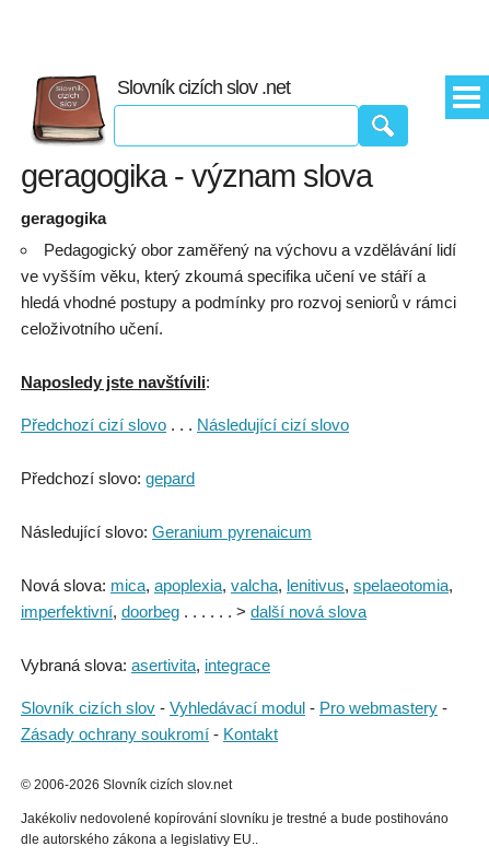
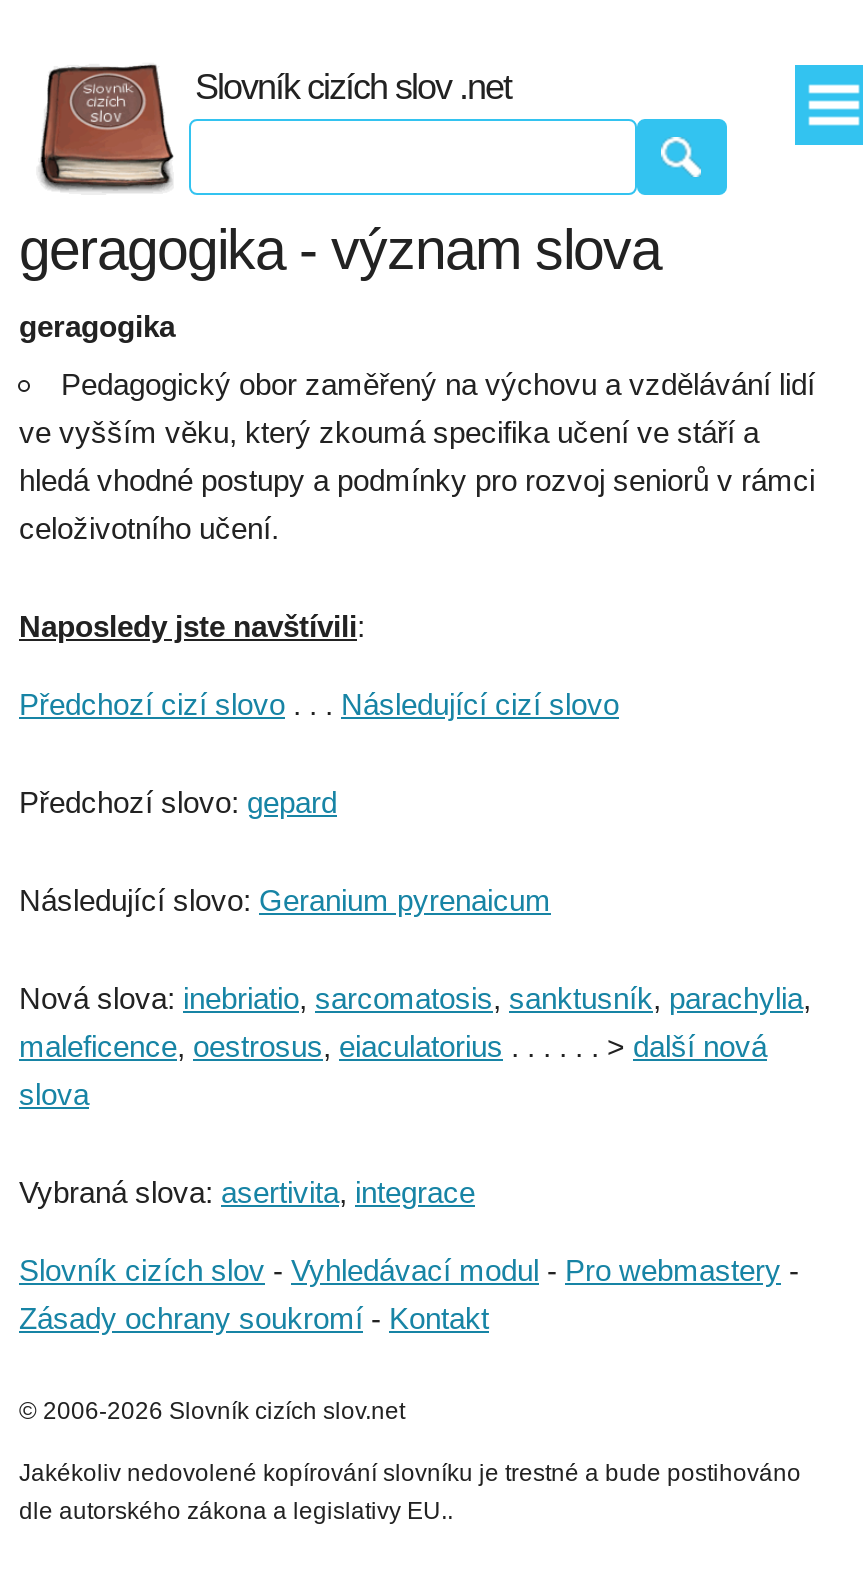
- Nová slova: mica, apoplexia, valcha, lenitivus, spelaeotomia,
- imperfektivní, doorbeg. . . . . . > další nová slova
+ Nová slova: inebriatio, sarcomatosis, sanktusník, parachylia,
+ maleficence, oestrosus, eiaculatorius. . . . . . > další nová
+ slova
